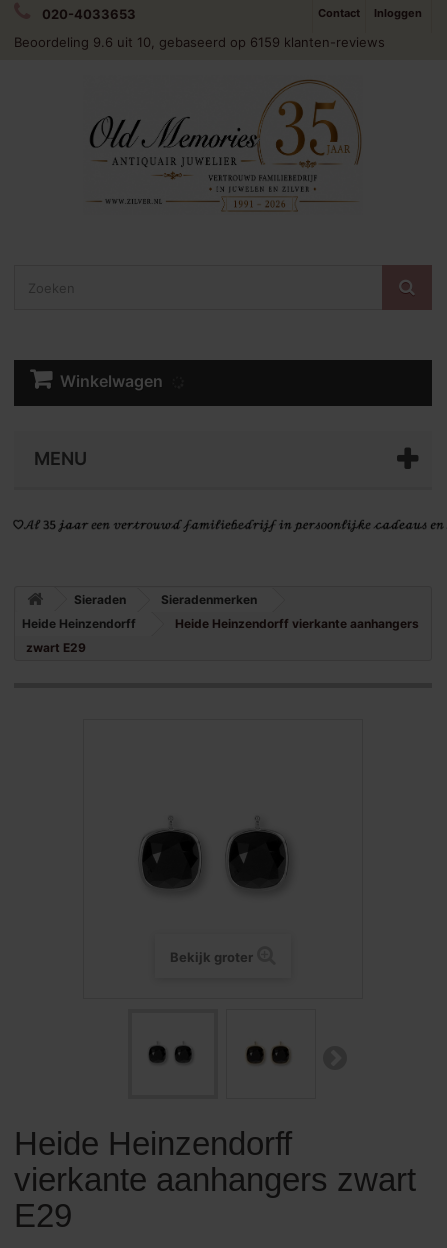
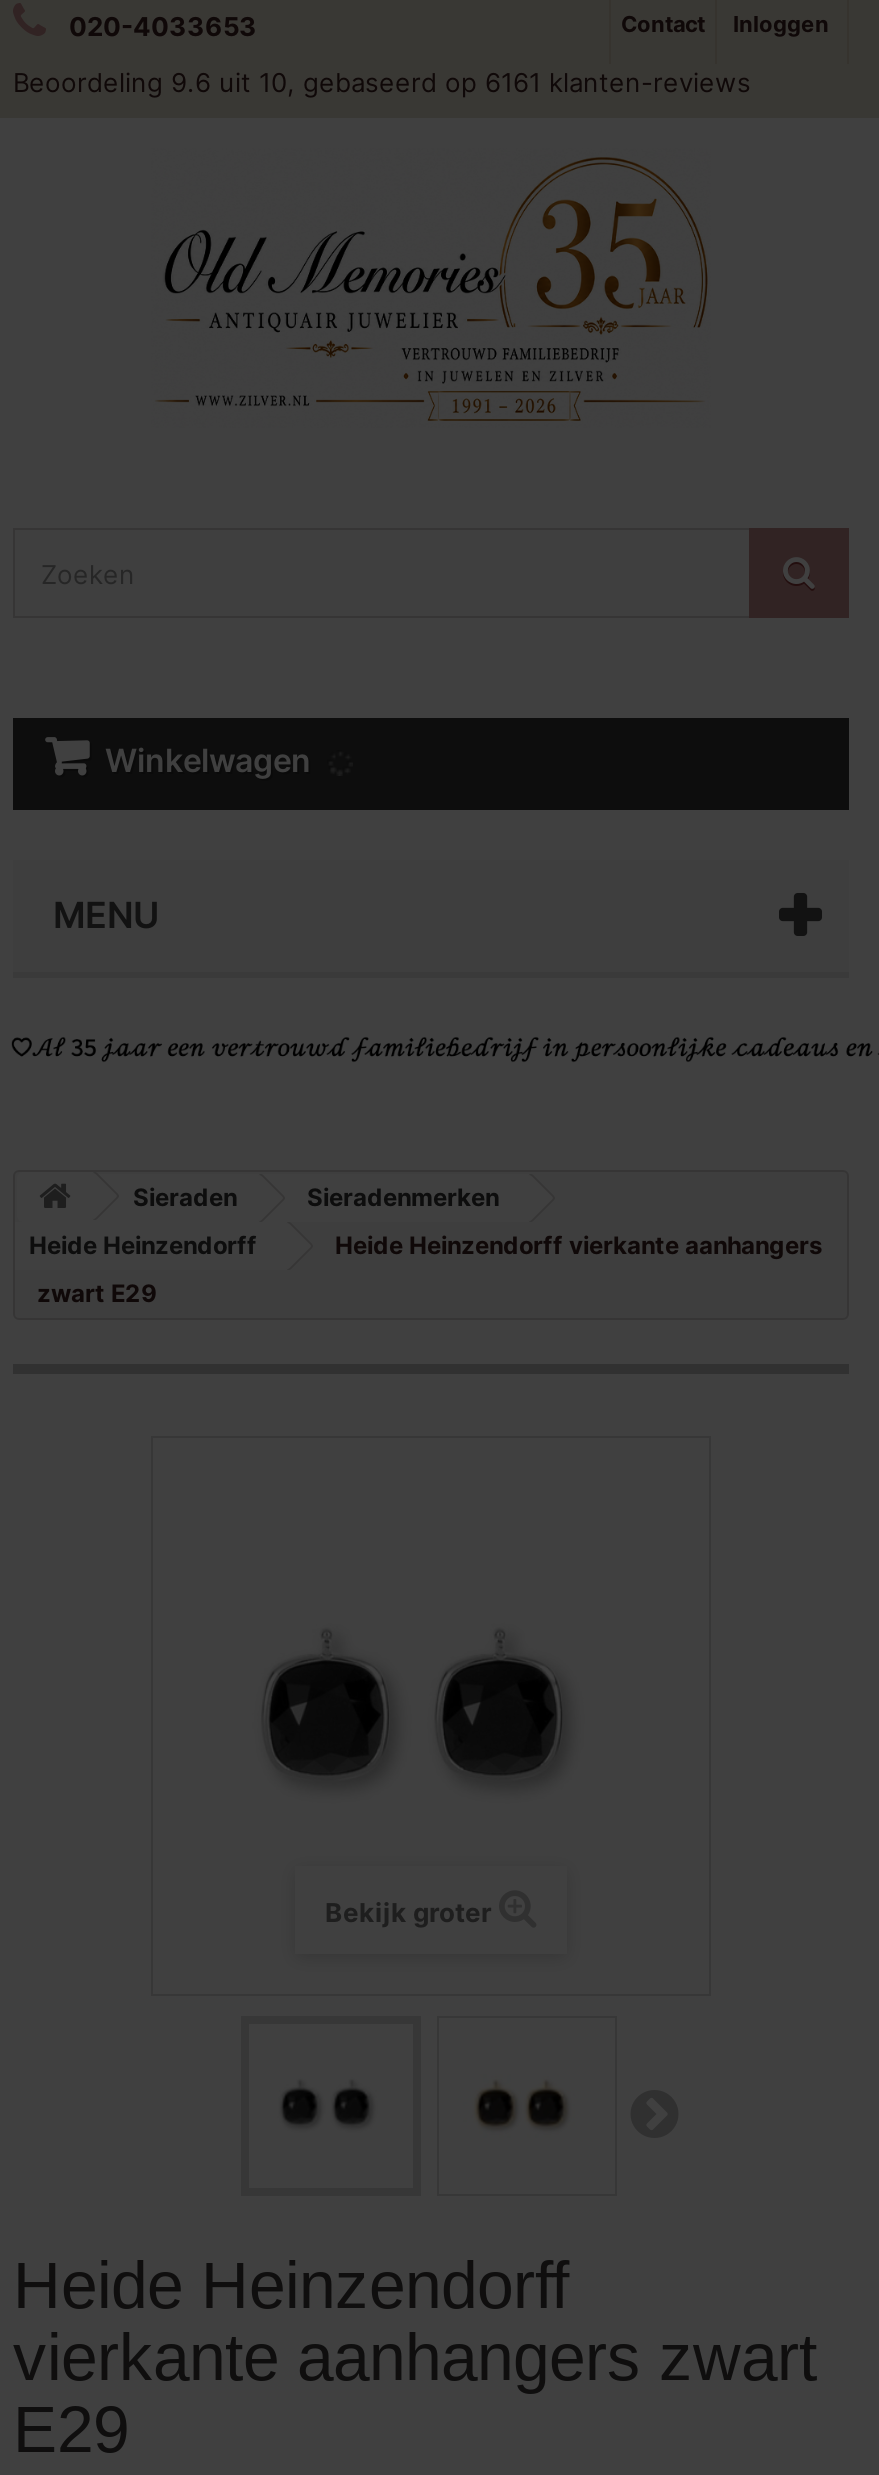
- Beoordeling 9.6 uit 10, gebaseerd op 6159 klanten-reviews
+ Beoordeling 9.6 uit 10, gebaseerd op 6161 klanten-reviews
